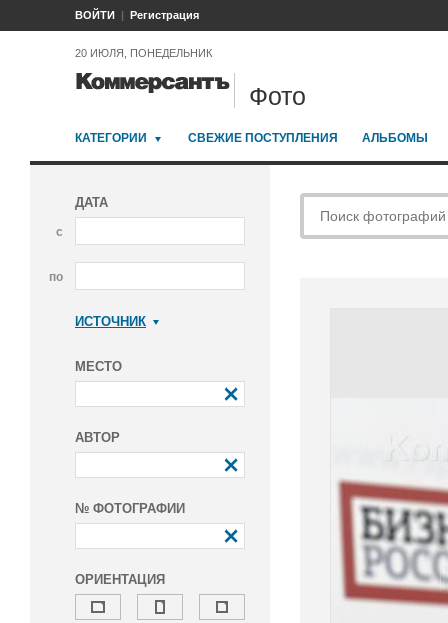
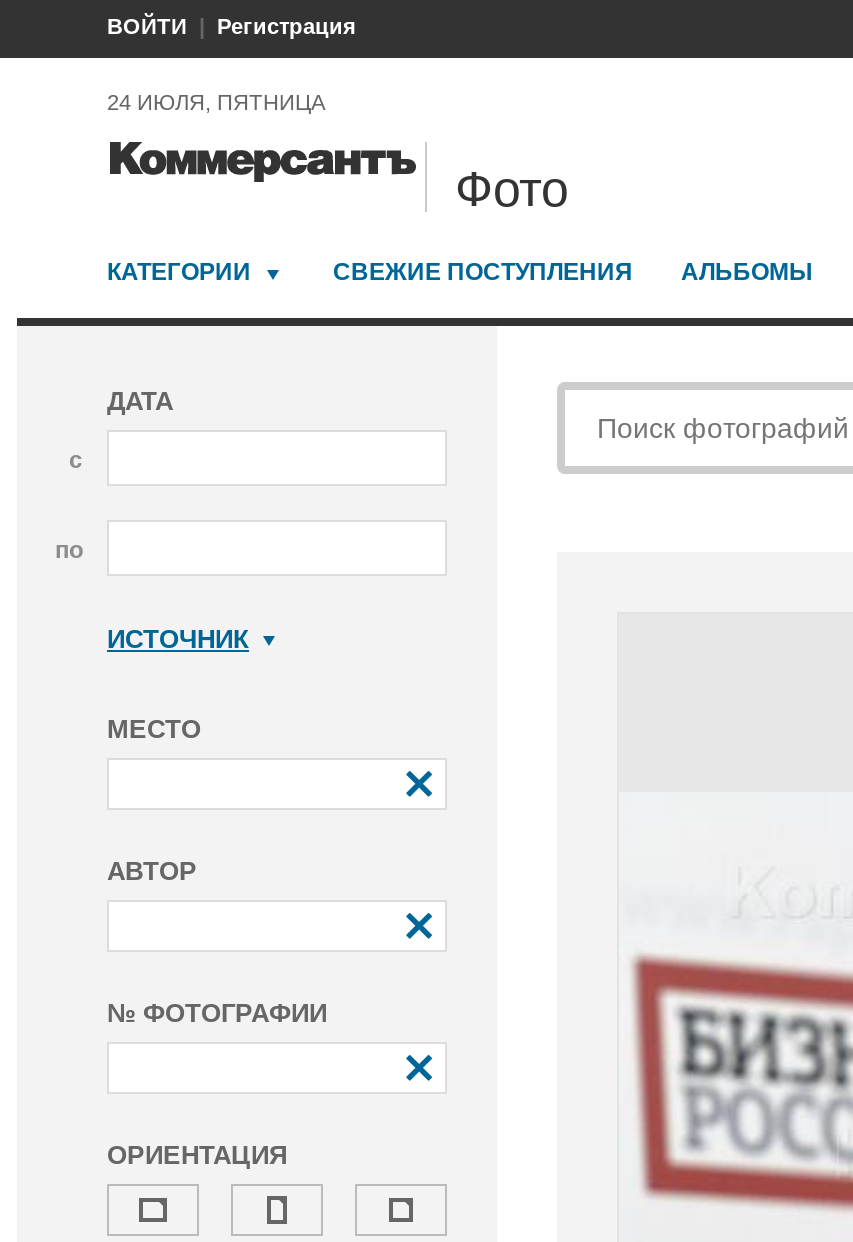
- 20 ИЮЛЯ, ПОНЕДЕЛЬНИК
+ 24 ИЮЛЯ, ПЯТНИЦА
